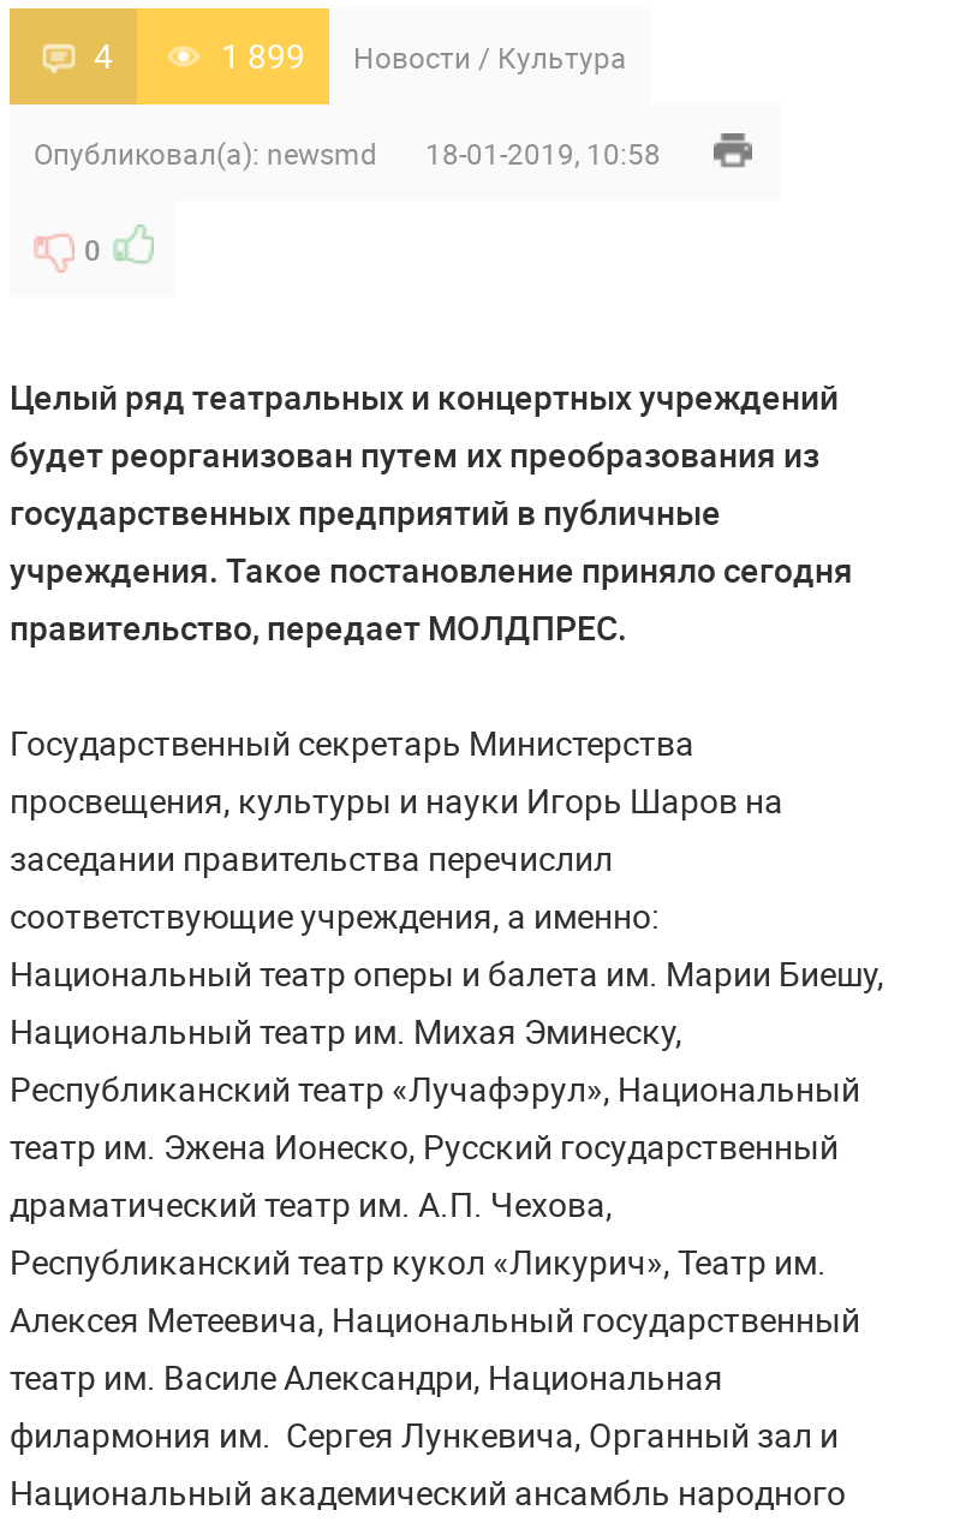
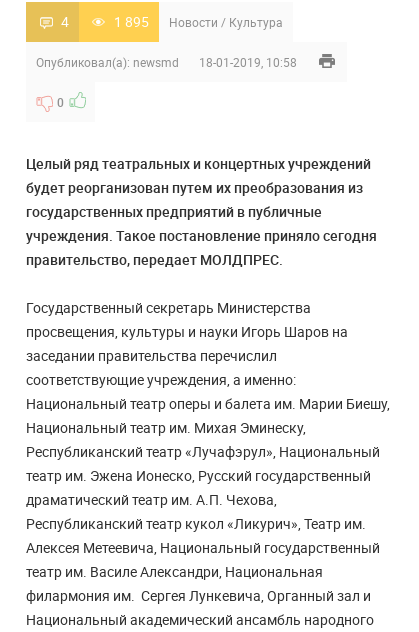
- 1 899 Новости / Культура
+ 1 895 Новости / Культура
